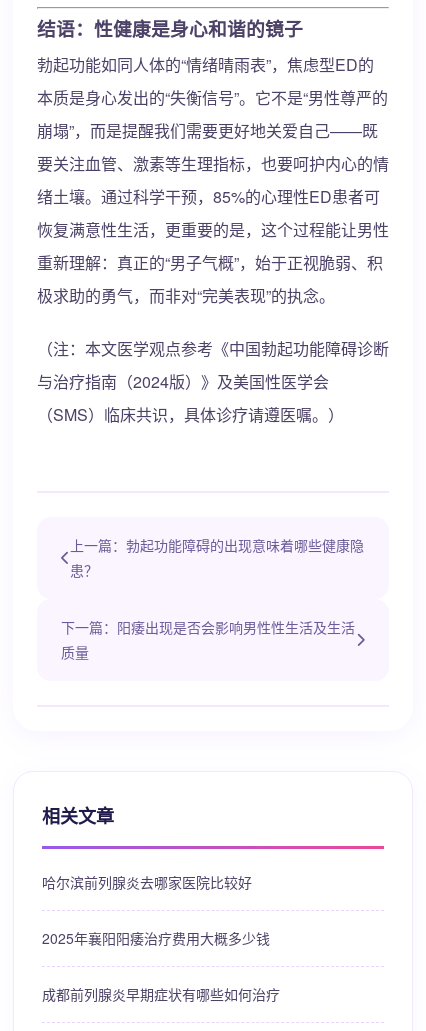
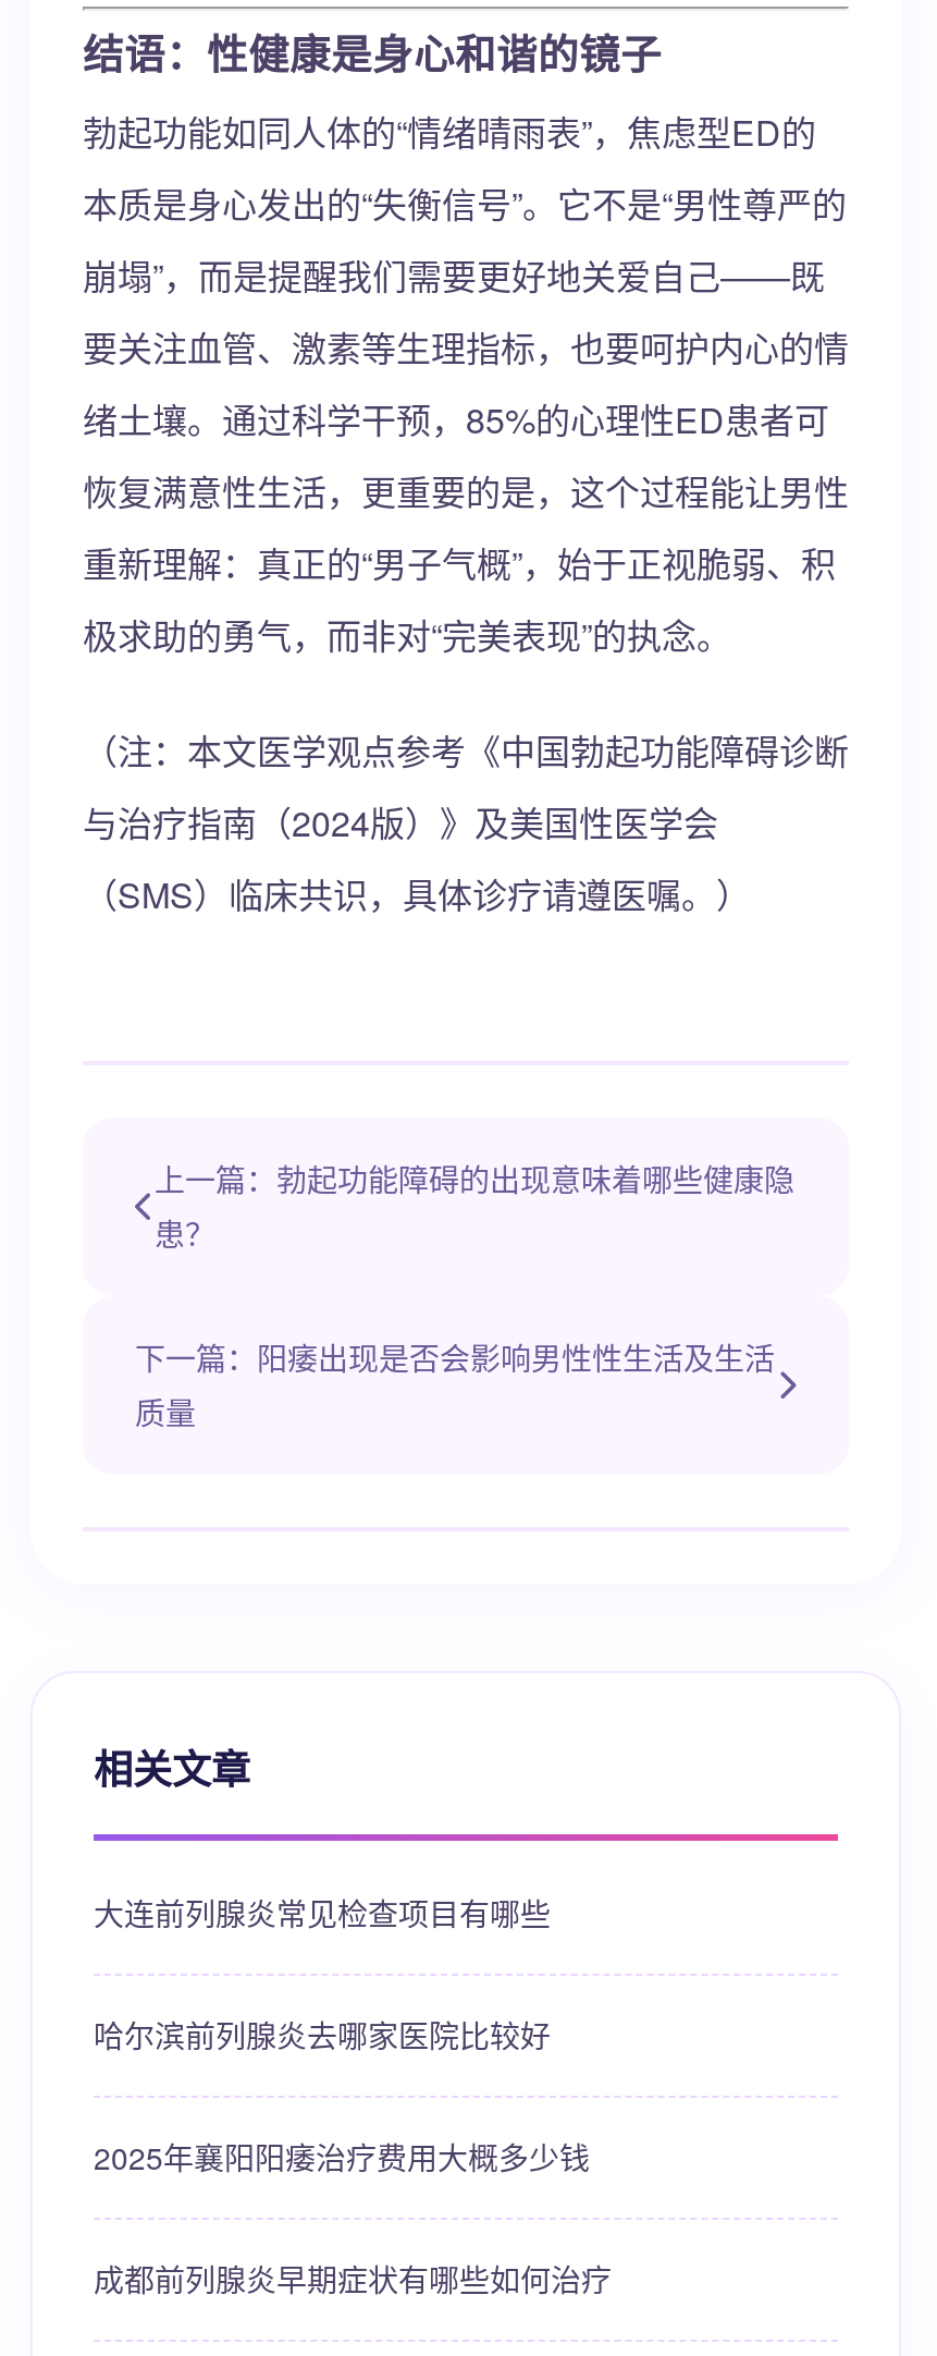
+ 大连前列腺炎常见检查项目有哪些
